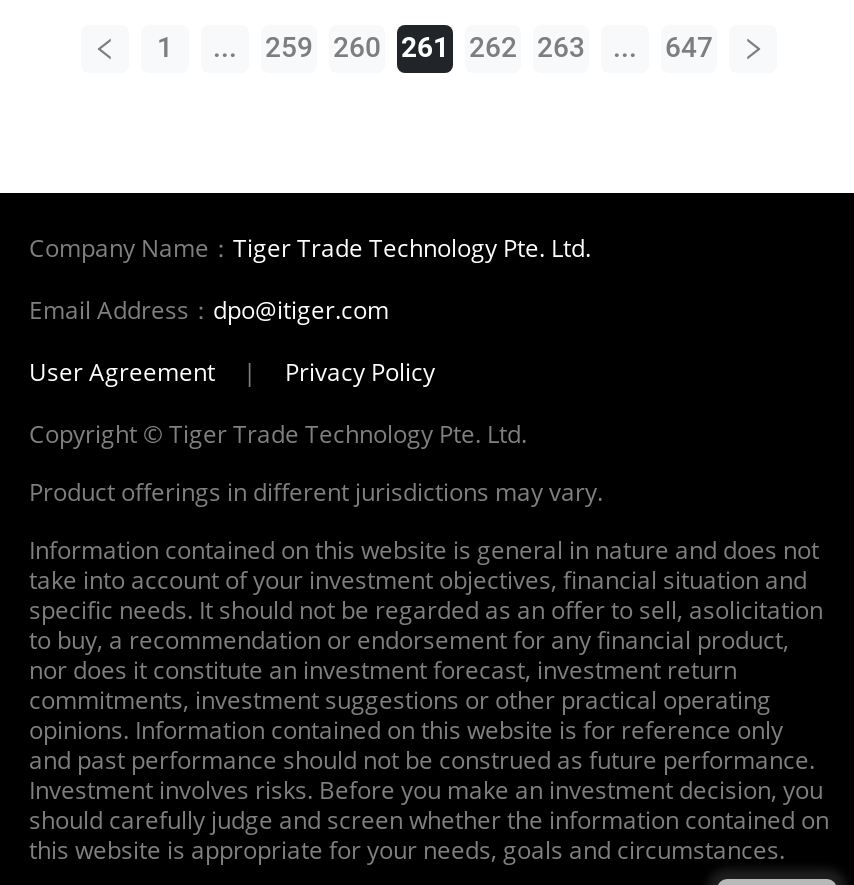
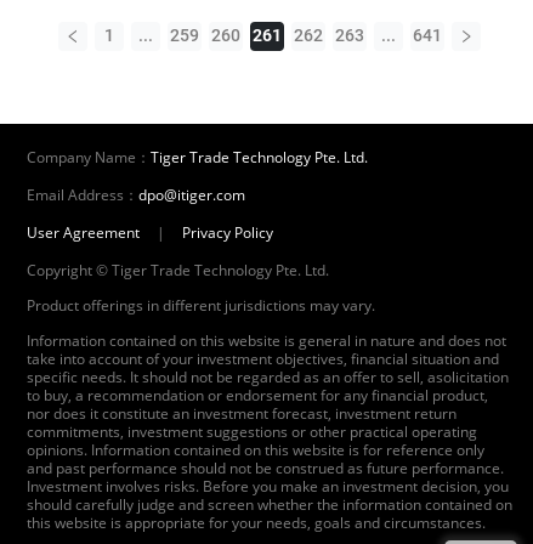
- 647
+ 641
